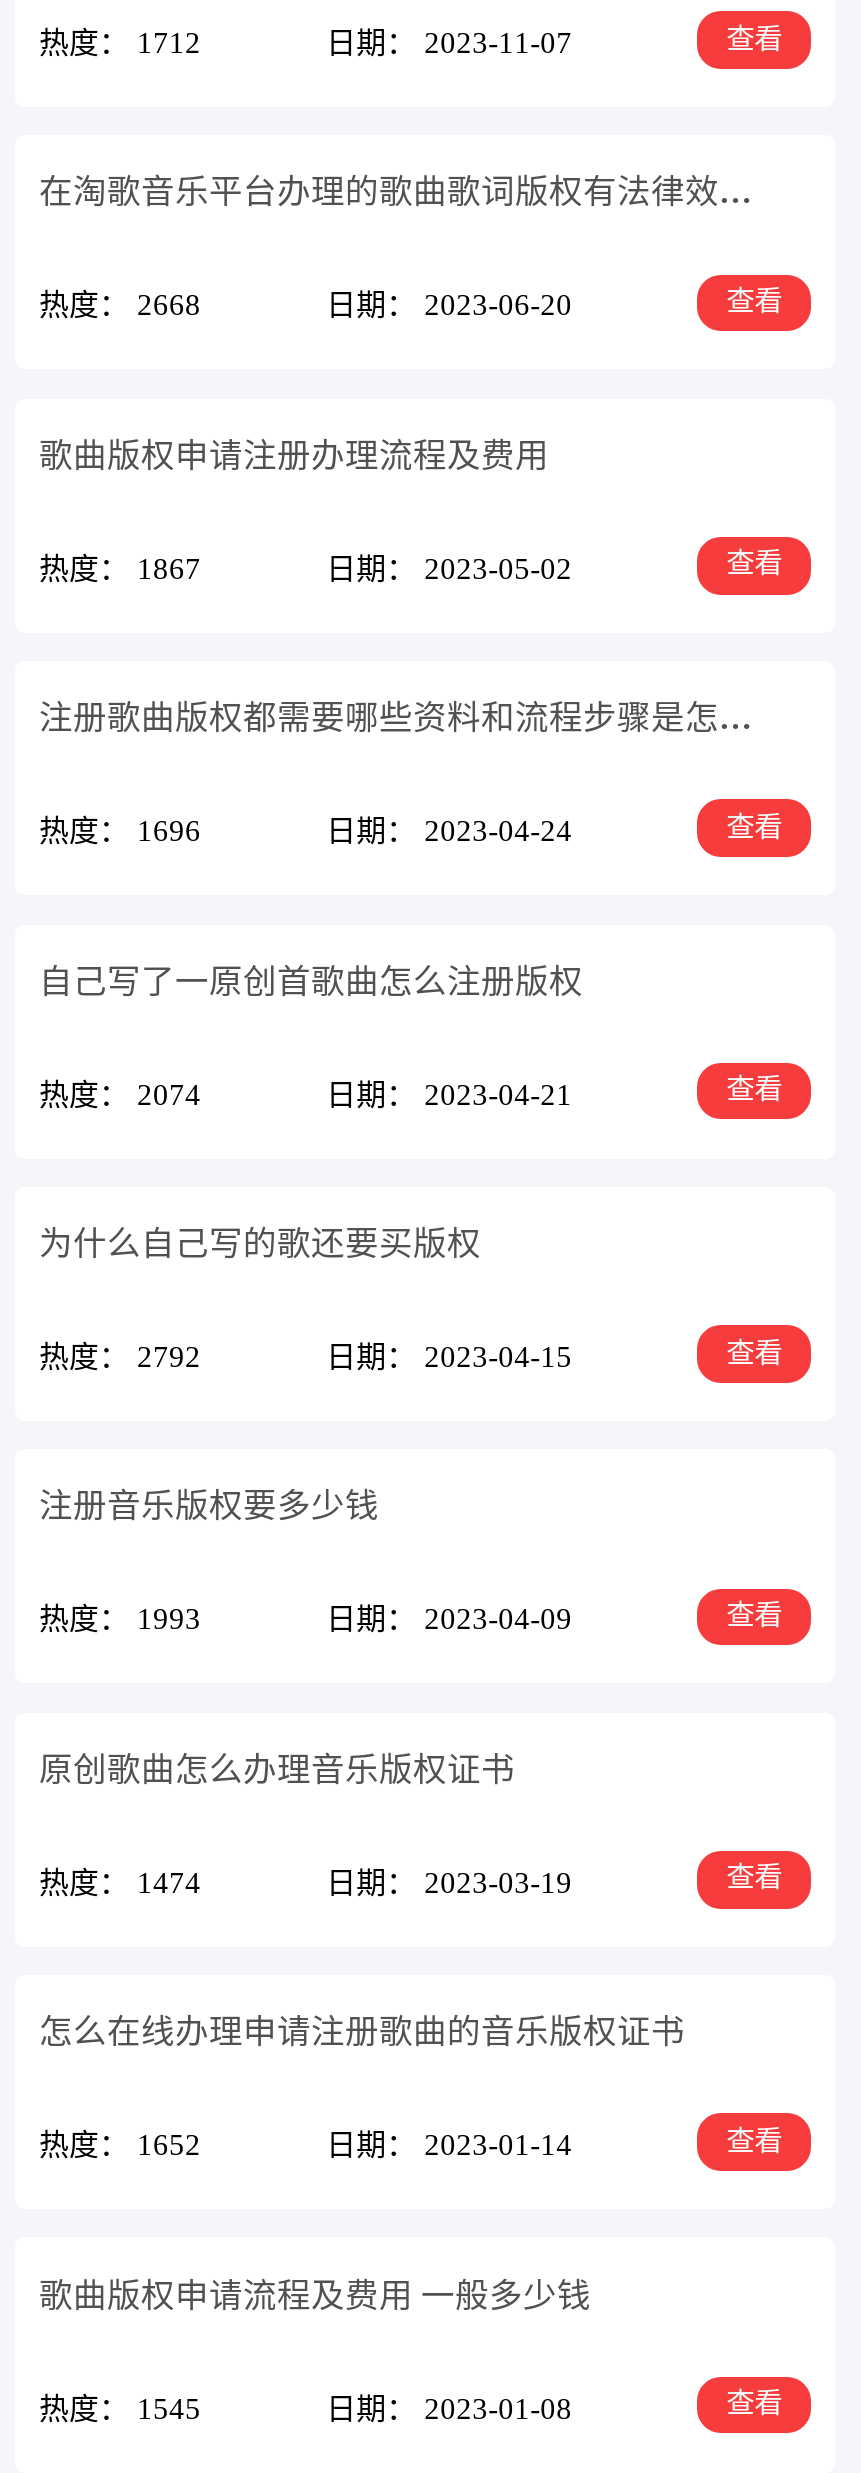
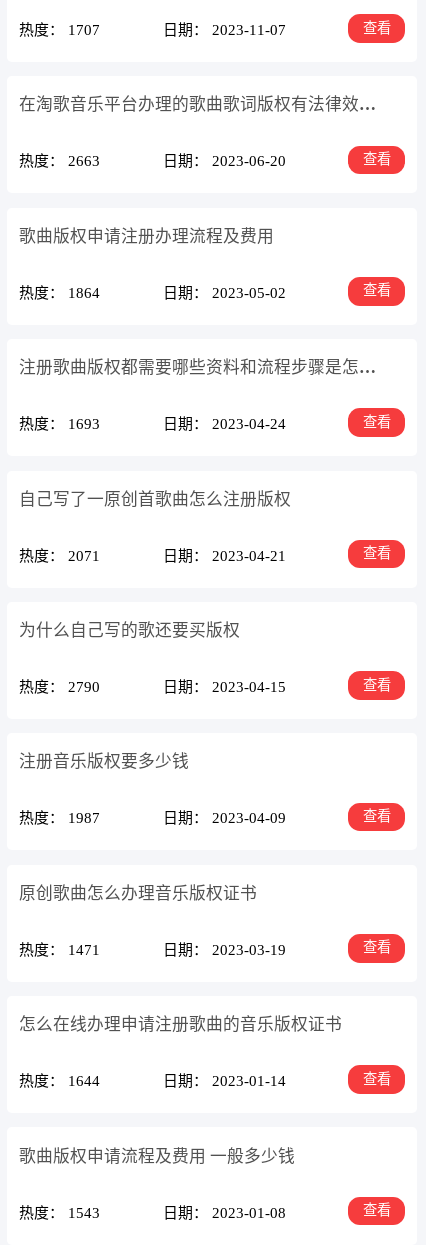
- 热度： 1712
+ 热度： 1707

- 热度： 2668
+ 热度： 2663

- 热度： 1867
+ 热度： 1864

- 热度： 1696
+ 热度： 1693

- 热度： 2074
+ 热度： 2071

- 热度： 2792
+ 热度： 2790

- 热度： 1993
+ 热度： 1987

- 热度： 1474
+ 热度： 1471

- 热度： 1652
+ 热度： 1644

- 热度： 1545
+ 热度： 1543
